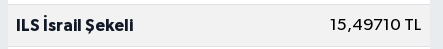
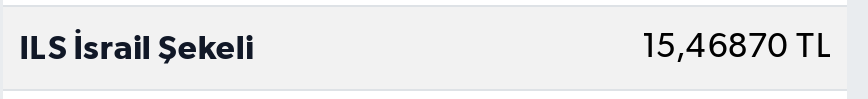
- 15,49710 TL
+ 15,46870 TL
